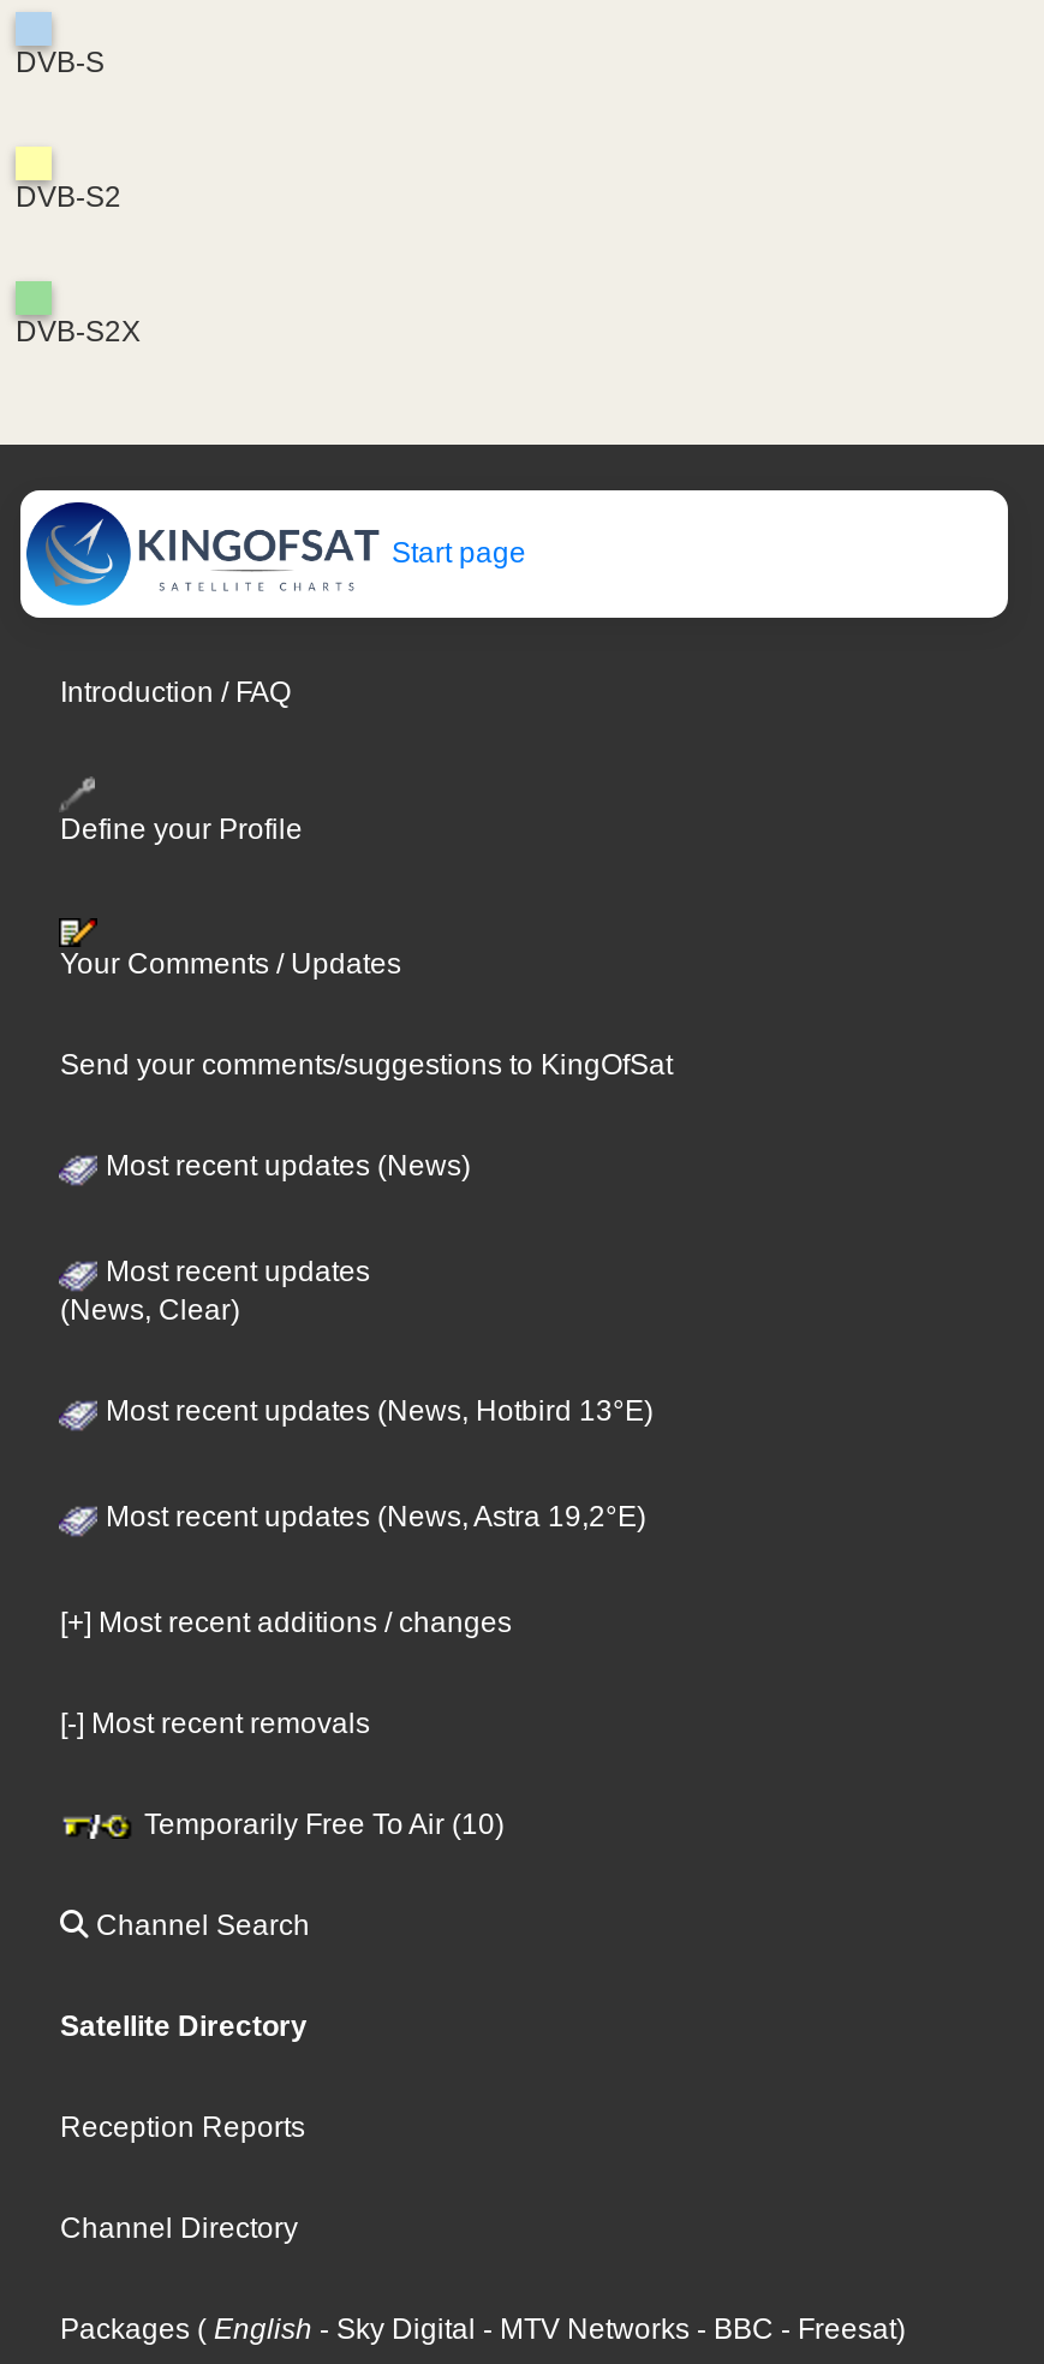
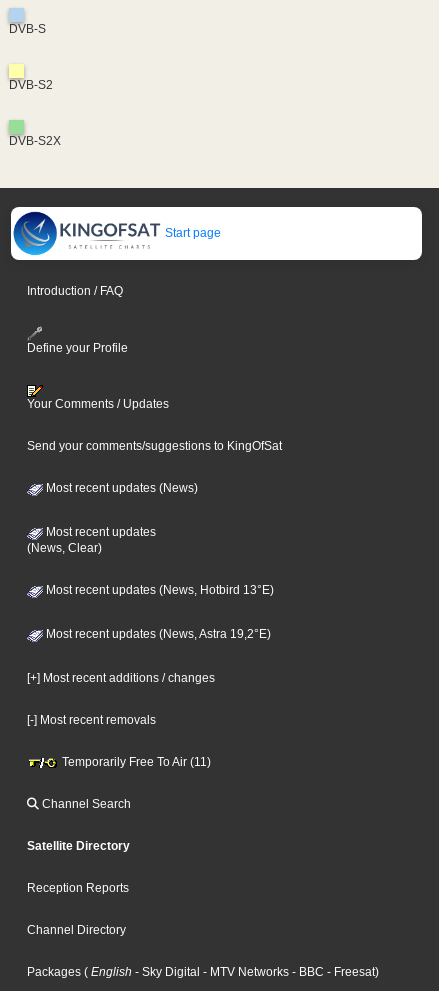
- Temporarily Free To Air (10)
+ Temporarily Free To Air (11)
